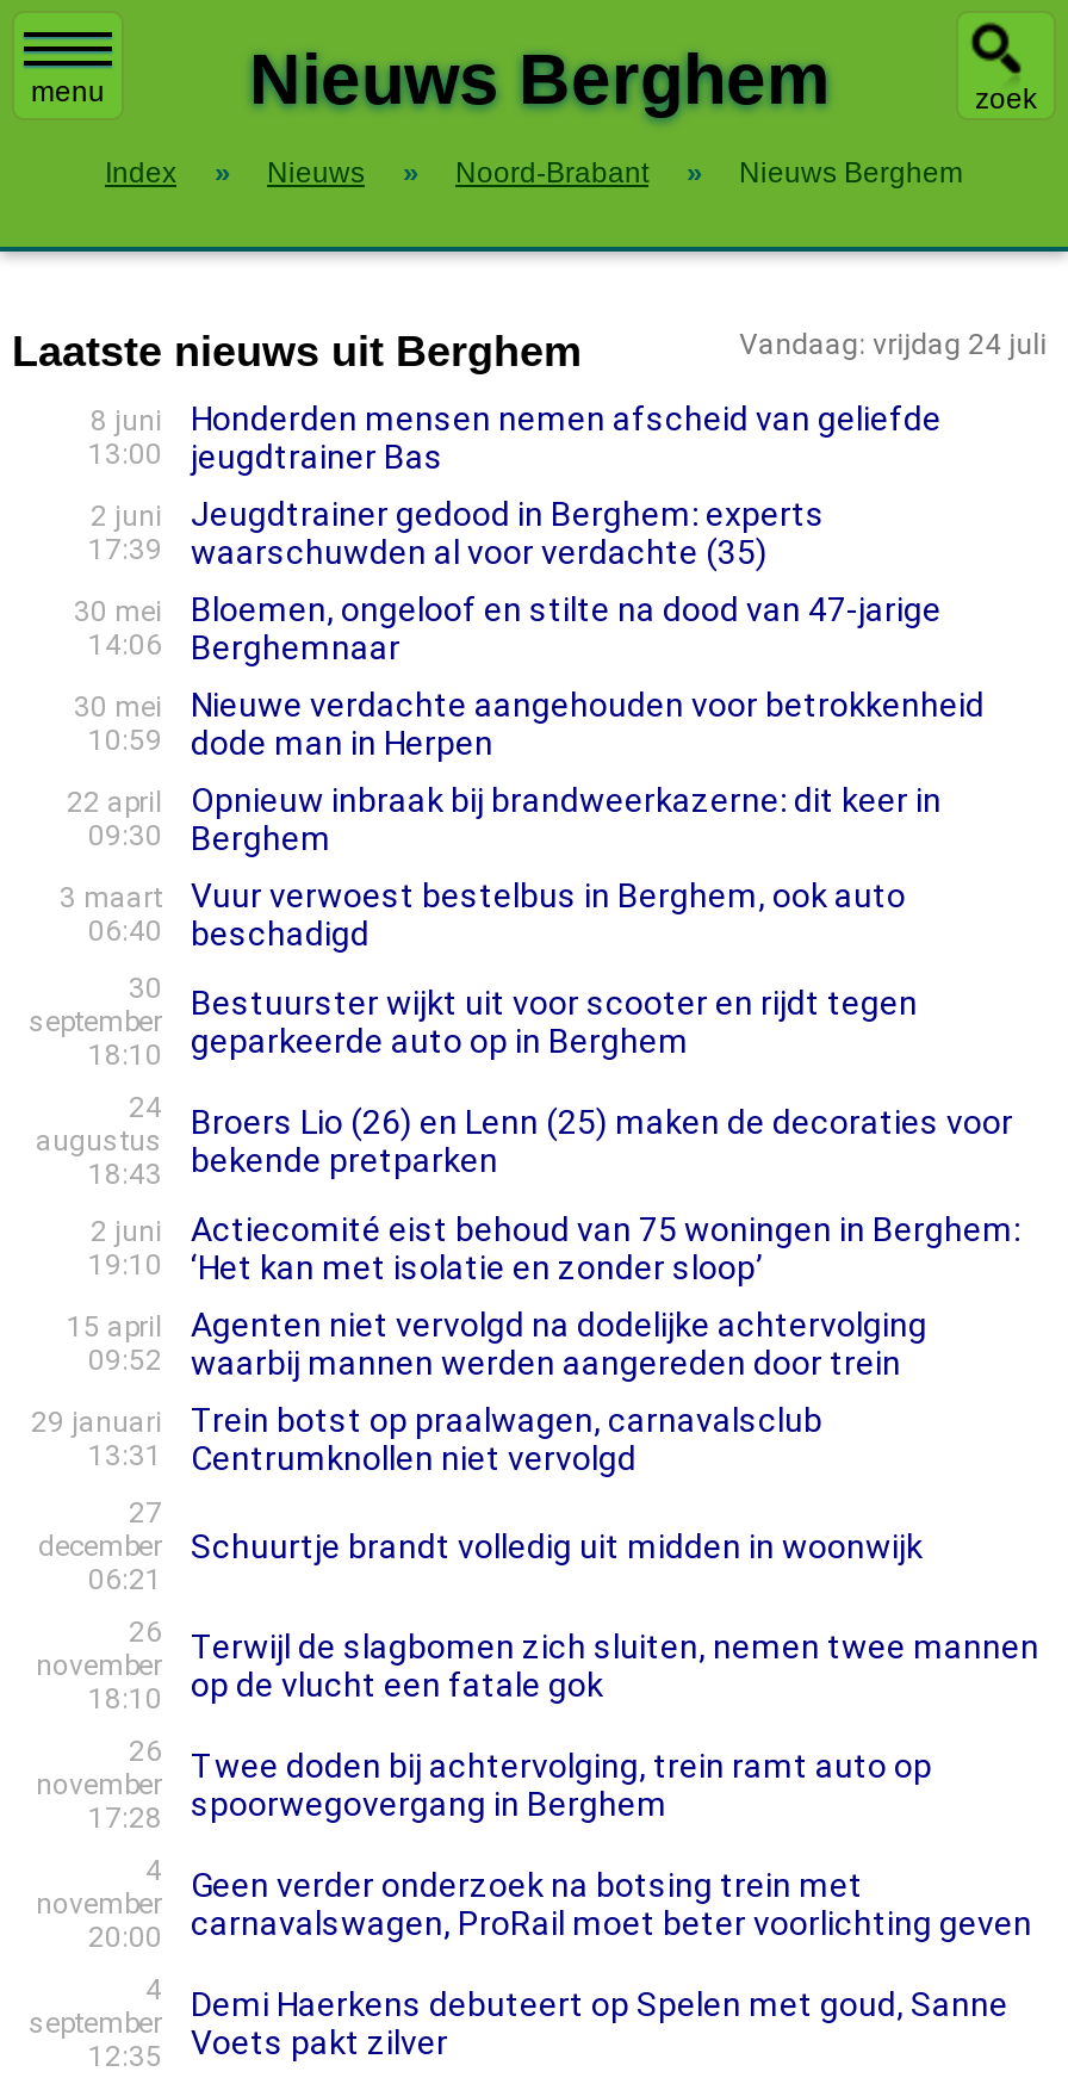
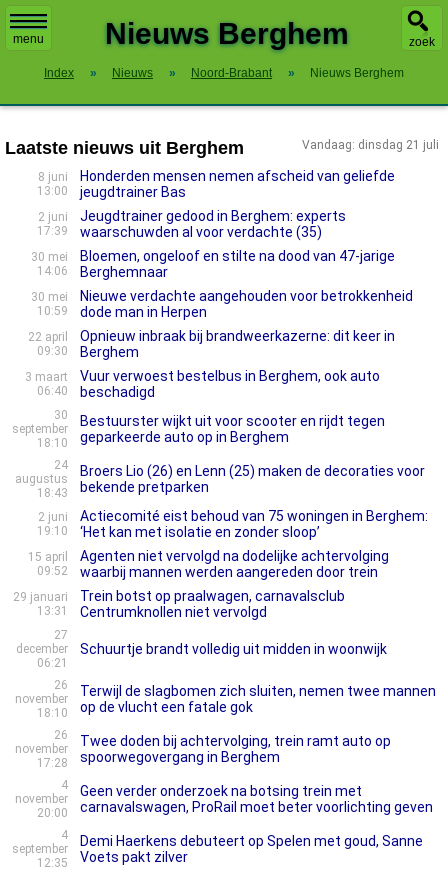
- Vandaag: vrijdag 24 juli
+ Vandaag: dinsdag 21 juli
